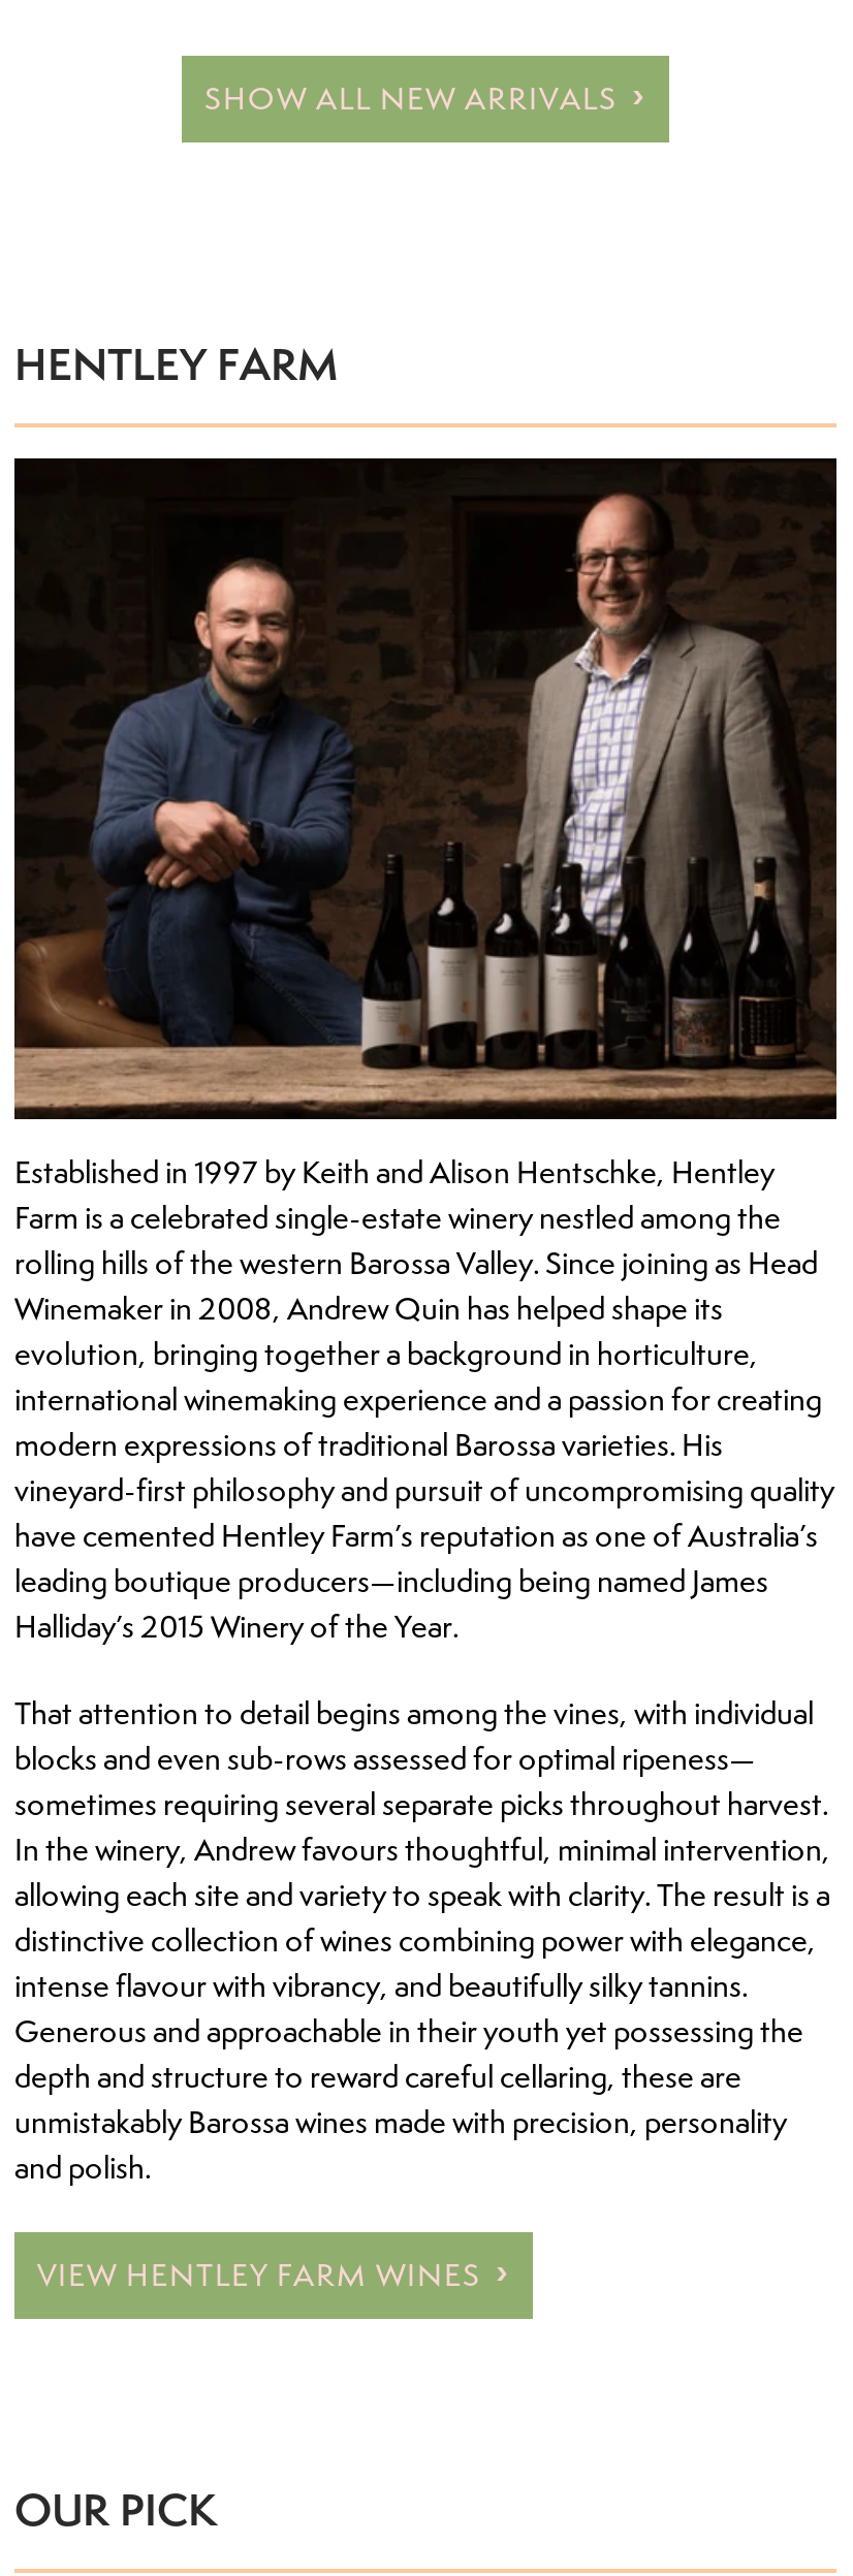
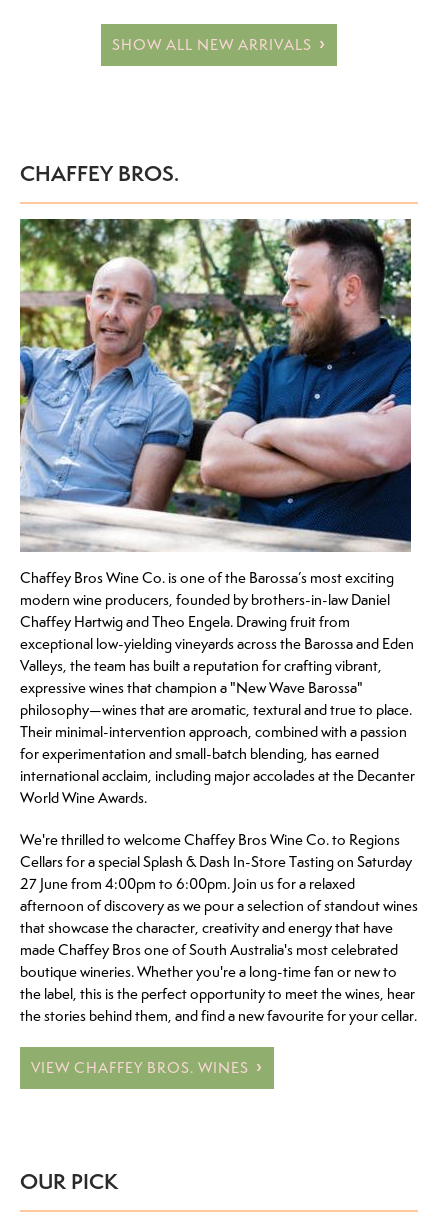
- HENTLEY FARM
+ CHAFFEY BROS.

- [image]
- Established in 1997 by Keith and Alison Hentschke, Hentley
- Farm is a celebrated single-estate winery nestled among the
- rolling hills of the western Barossa Valley. Since joining as Head
- Winemaker in 2008, Andrew Quin has helped shape its
- evolution, bringing together a background in horticulture,
- international winemaking experience and a passion for creating
- modern expressions of traditional Barossa varieties. His
- vineyard-first philosophy and pursuit of uncompromising quality
- have cemented Hentley Farm’s reputation as one of Australia’s
- leading boutique producers—including being named James
- Halliday’s 2015 Winery of the Year.
+ [image]
+ Chaffey Bros Wine Co. is one of the Barossa’s most exciting
+ modern wine producers, founded by brothers-in-law Daniel
+ Chaffey Hartwig and Theo Engela. Drawing fruit from
+ exceptional low-yielding vineyards across the Barossa and Eden
+ Valleys, the team has built a reputation for crafting vibrant,
+ expressive wines that champion a "New Wave Barossa"
+ philosophy—wines that are aromatic, textural and true to place.
+ Their minimal-intervention approach, combined with a passion
+ for experimentation and small-batch blending, has earned
+ international acclaim, including major accolades at the Decanter
+ World Wine Awards.

- That attention to detail begins among the vines, with individual
- blocks and even sub-rows assessed for optimal ripeness—
- sometimes requiring several separate picks throughout harvest.
- In the winery, Andrew favours thoughtful, minimal intervention,
- allowing each site and variety to speak with clarity. The result is a
- distinctive collection of wines combining power with elegance,
- intense flavour with vibrancy, and beautifully silky tannins.
- Generous and approachable in their youth yet possessing the
- depth and structure to reward careful cellaring, these are
- unmistakably Barossa wines made with precision, personality
- and polish.
+ We're thrilled to welcome Chaffey Bros Wine Co. to Regions
+ Cellars for a special Splash & Dash In-Store Tasting on Saturday
+ 27 June from 4:00pm to 6:00pm. Join us for a relaxed
+ afternoon of discovery as we pour a selection of standout wines
+ that showcase the character, creativity and energy that have
+ made Chaffey Bros one of South Australia's most celebrated
+ boutique wineries. Whether you're a long-time fan or new to
+ the label, this is the perfect opportunity to meet the wines, hear
+ the stories behind them, and find a new favourite for your cellar.

- VIEW HENTLEY FARM WINES
+ VIEW CHAFFEY BROS. WINES
